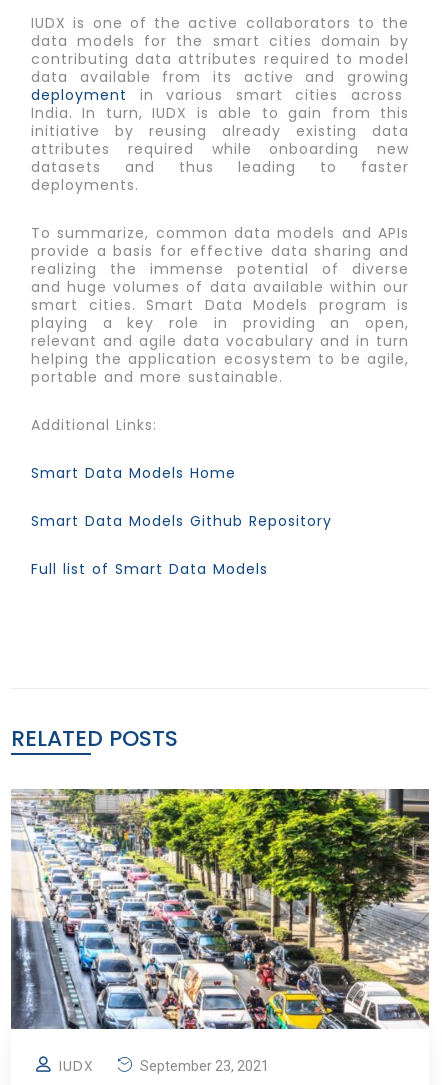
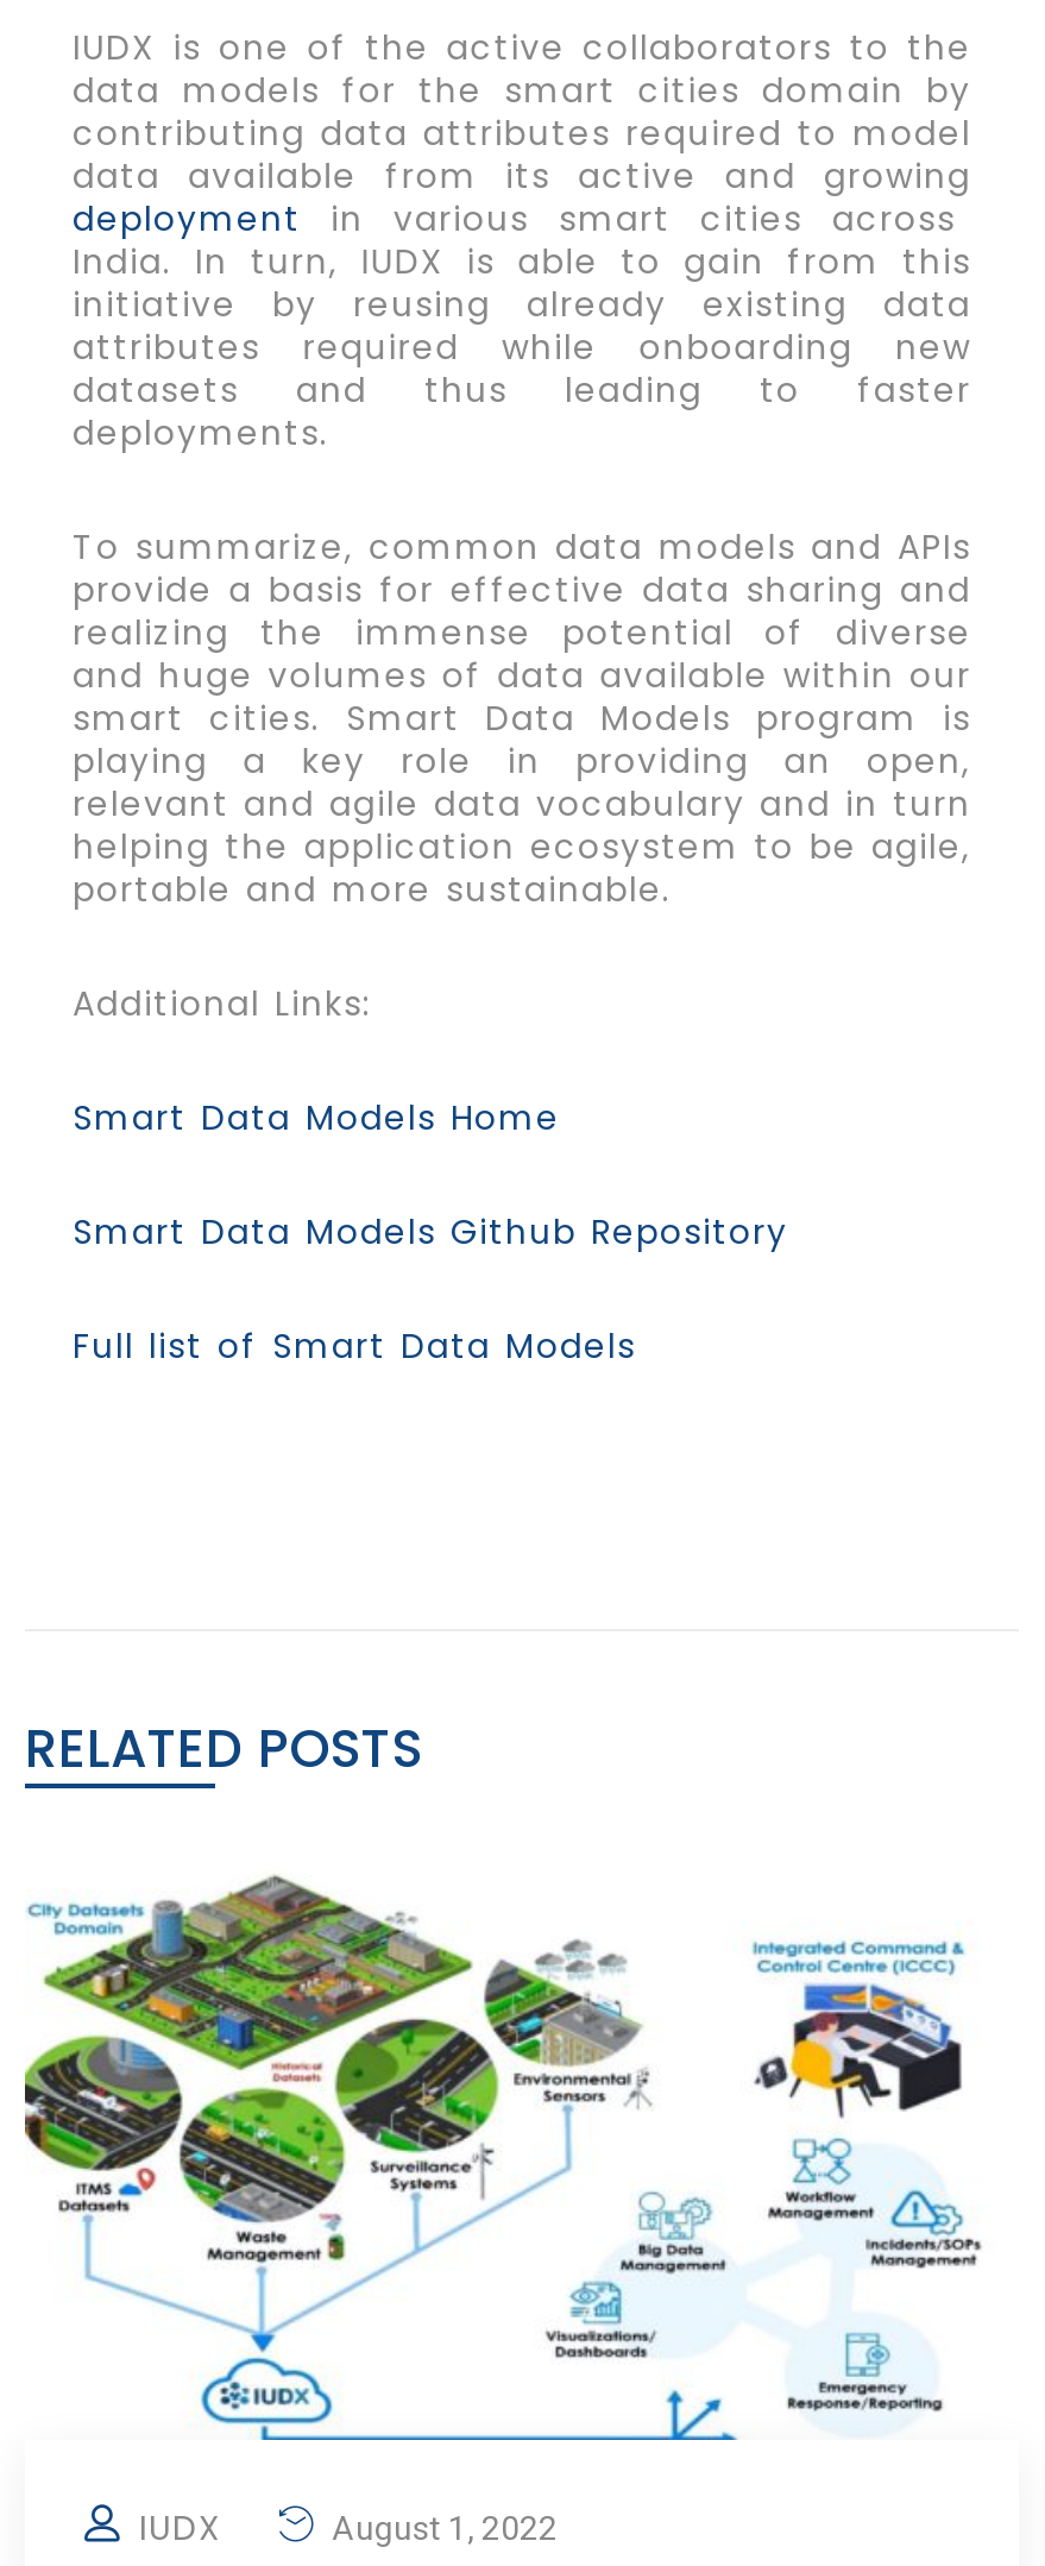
- [image]
- September 23, 2021
+ [image]
+ August 1, 2022
